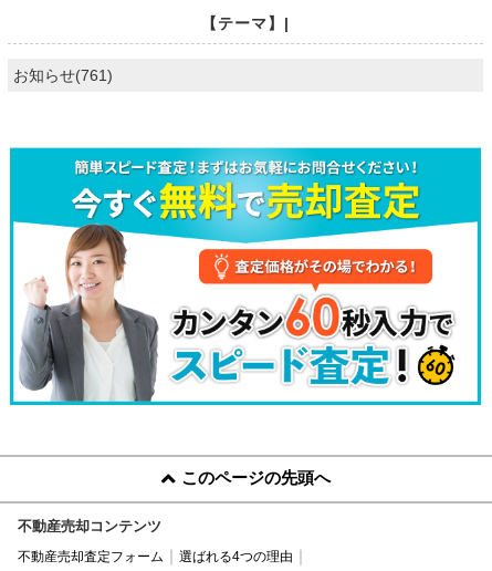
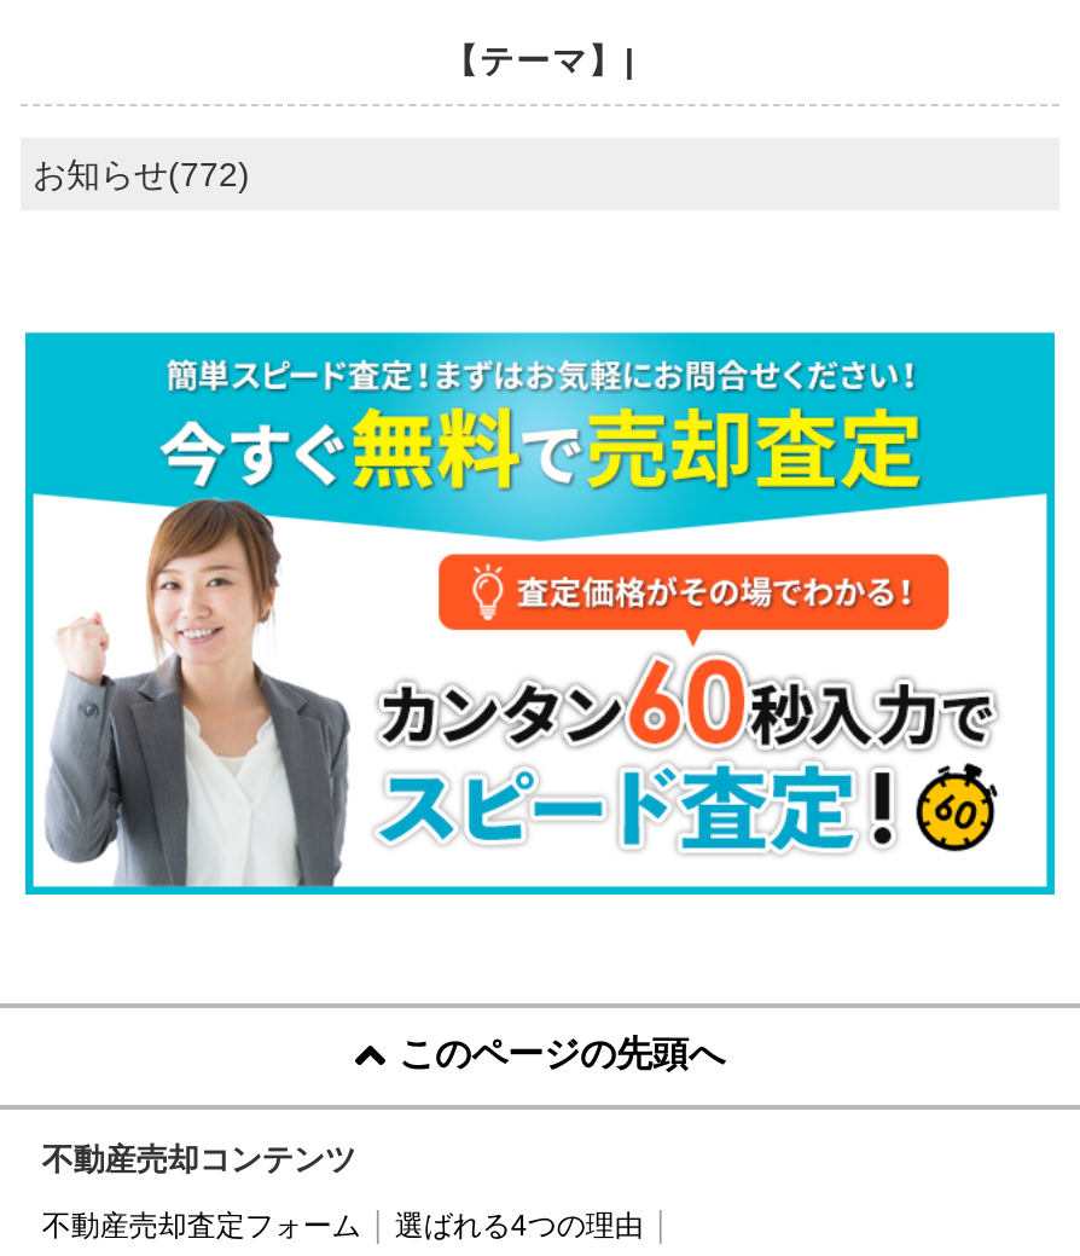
- お知らせ(761)
+ お知らせ(772)
